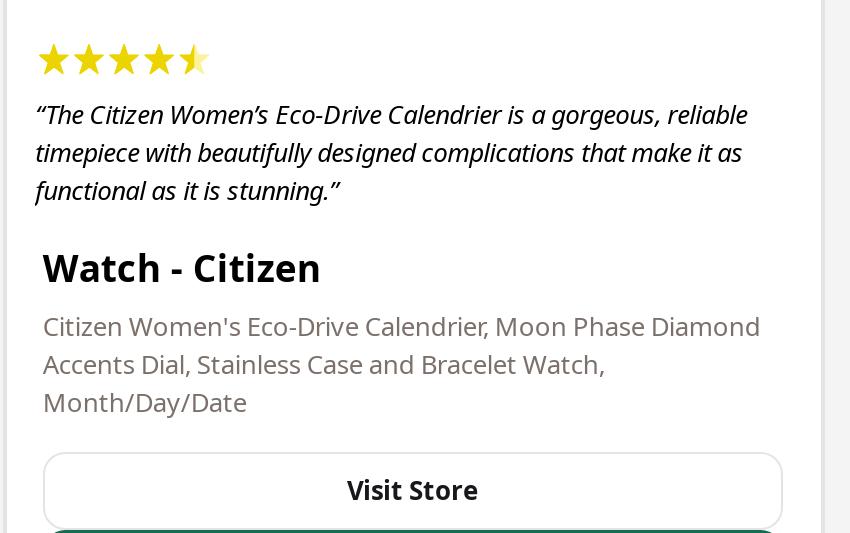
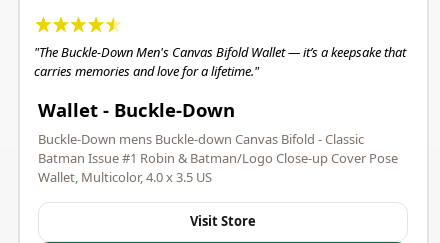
- “The Citizen Women’s Eco-Drive Calendrier is a gorgeous, reliable
- timepiece with beautifully designed complications that make it as
- functional as it is stunning.”
+ "The Buckle-Down Men's Canvas Bifold Wallet — it’s a keepsake that
+ carries memories and love for a lifetime."

- Watch - Citizen
- Citizen Women's Eco-Drive Calendrier, Moon Phase Diamond
- Accents Dial, Stainless Case and Bracelet Watch,
- Month/Day/Date
+ Wallet - Buckle-Down
+ Buckle-Down mens Buckle-down Canvas Bifold - Classic
+ Batman Issue #1 Robin & Batman/Logo Close-up Cover Pose
+ Wallet, Multicolor, 4.0 x 3.5 US
